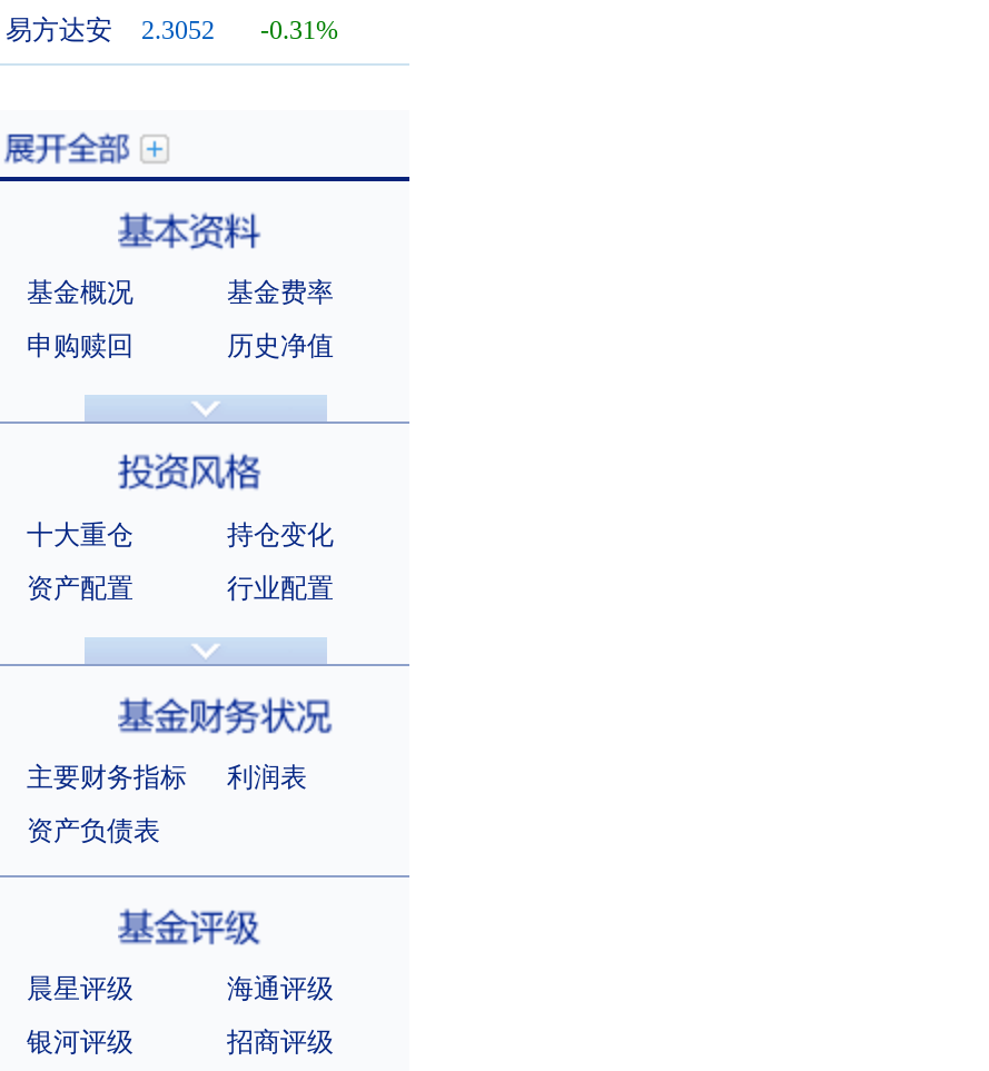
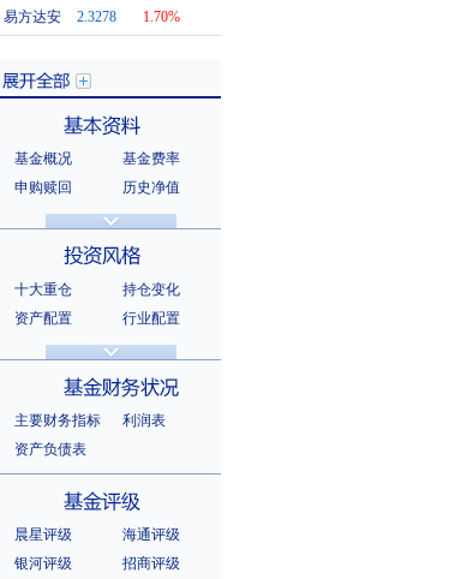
- 2.3052
+ 2.3278

- -0.31%
+ 1.70%
